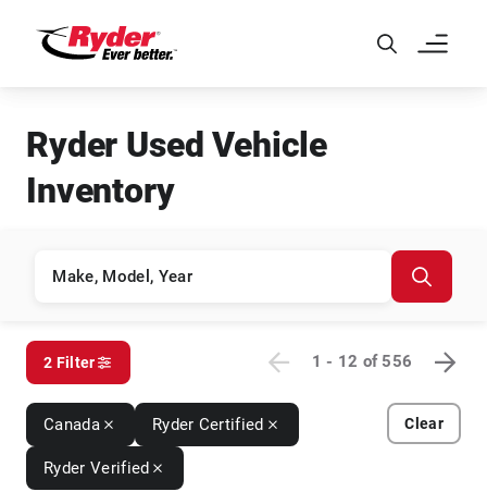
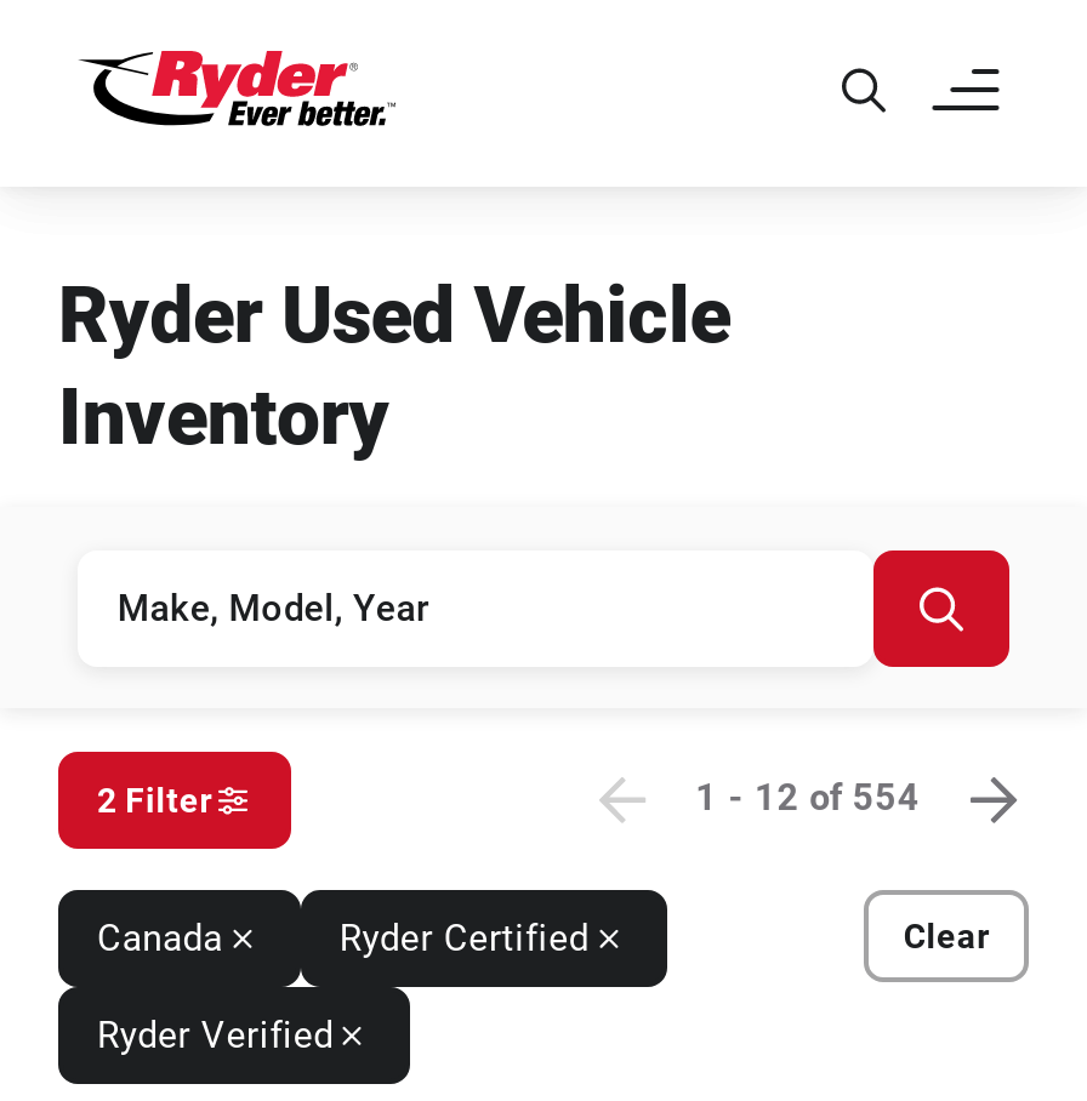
- 1 - 12 of 556
+ 1 - 12 of 554
